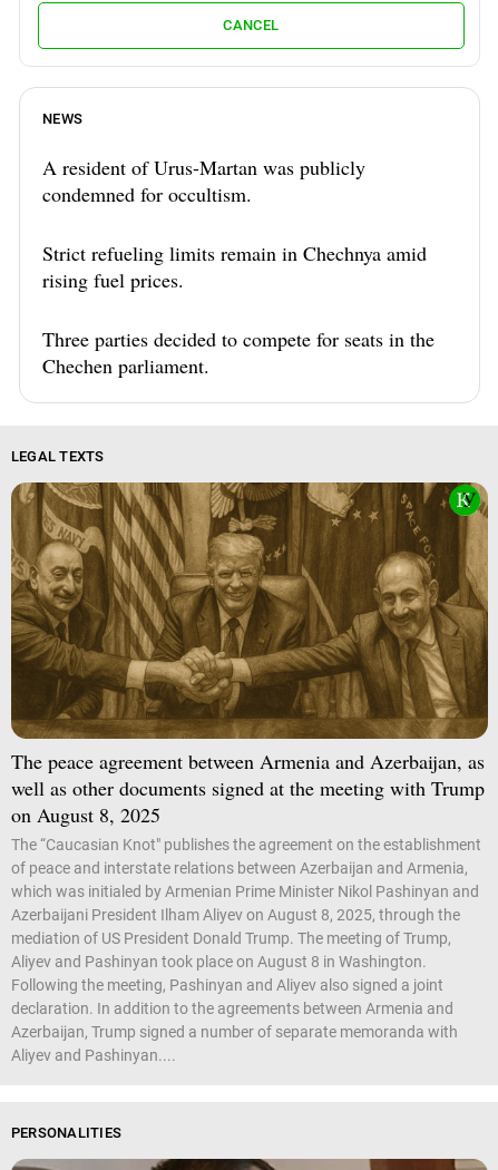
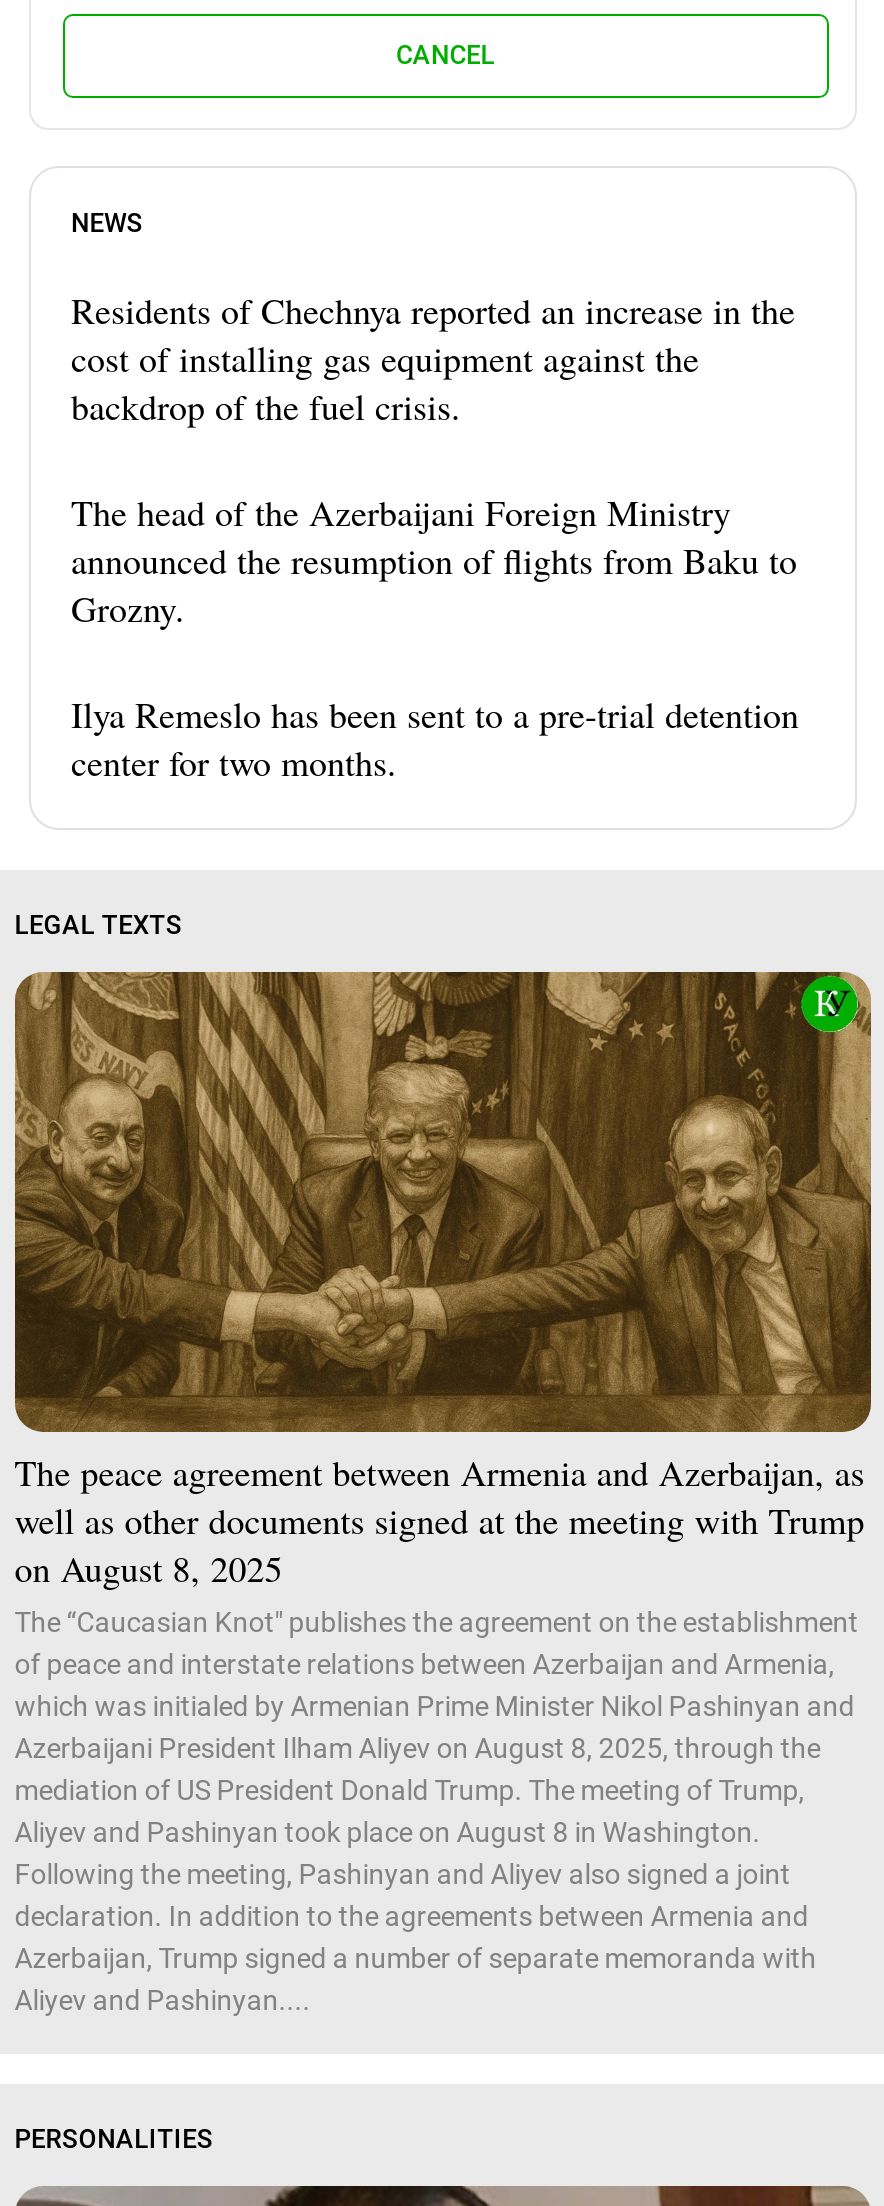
- A resident of Urus-Martan was publicly
- condemned for occultism.
+ Residents of Chechnya reported an increase in the
+ cost of installing gas equipment against the
+ backdrop of the fuel crisis.

- Strict refueling limits remain in Chechnya amid
- rising fuel prices.
+ The head of the Azerbaijani Foreign Ministry
+ announced the resumption of flights from Baku to
+ Grozny.

- Three parties decided to compete for seats in the
- Chechen parliament.
+ Ilya Remeslo has been sent to a pre-trial detention
+ center for two months.
